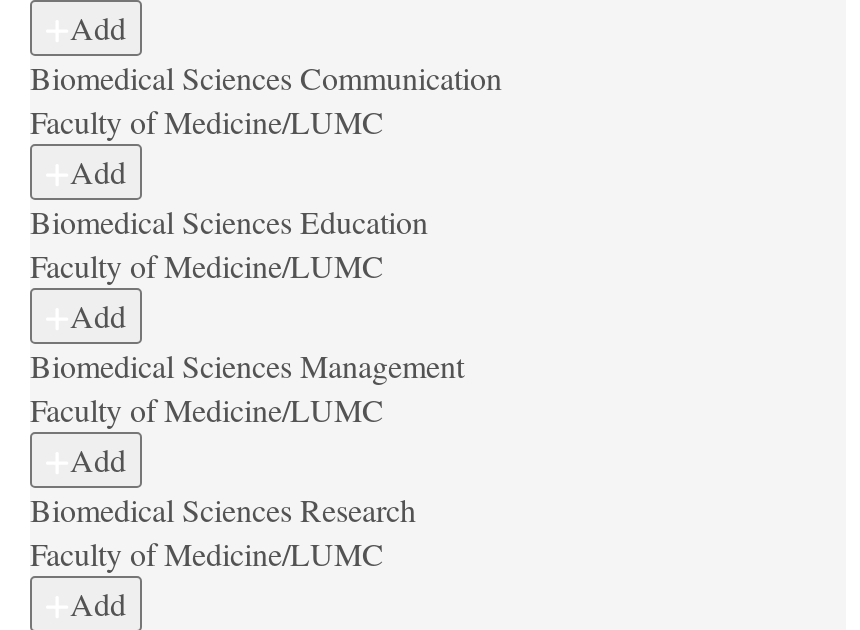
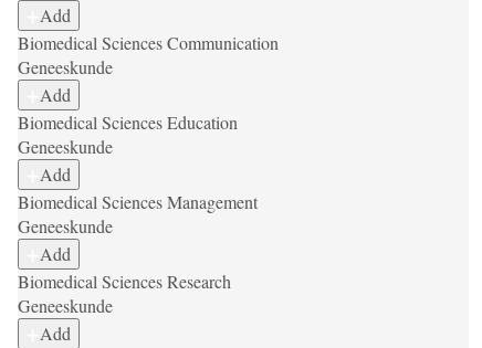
- Faculty of Medicine/LUMC
+ Geneeskunde

- Faculty of Medicine/LUMC
+ Geneeskunde

- Faculty of Medicine/LUMC
+ Geneeskunde

- Faculty of Medicine/LUMC
+ Geneeskunde
